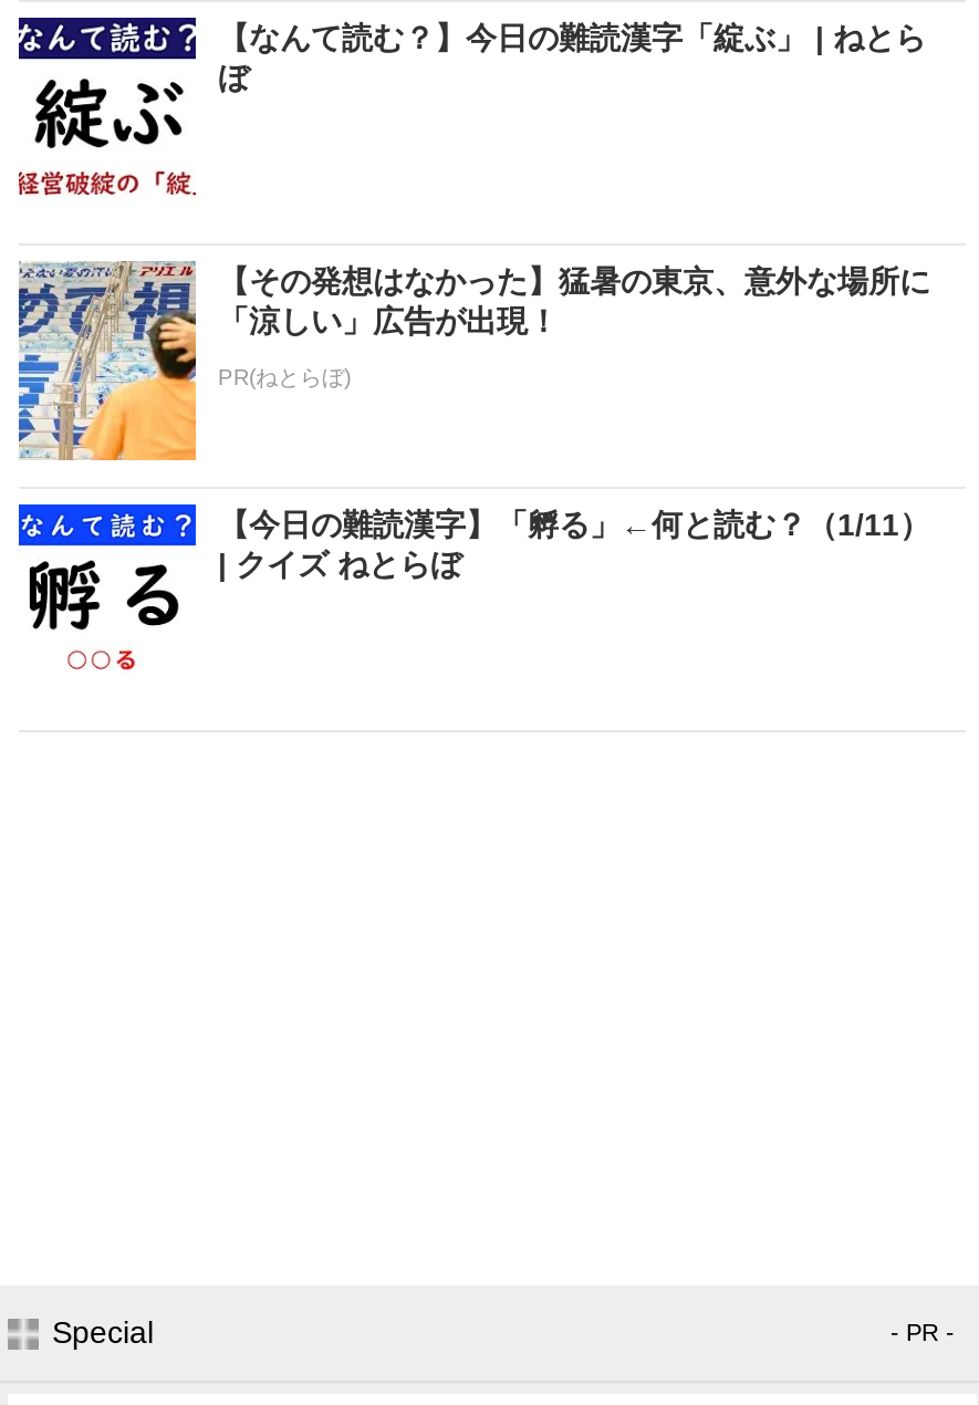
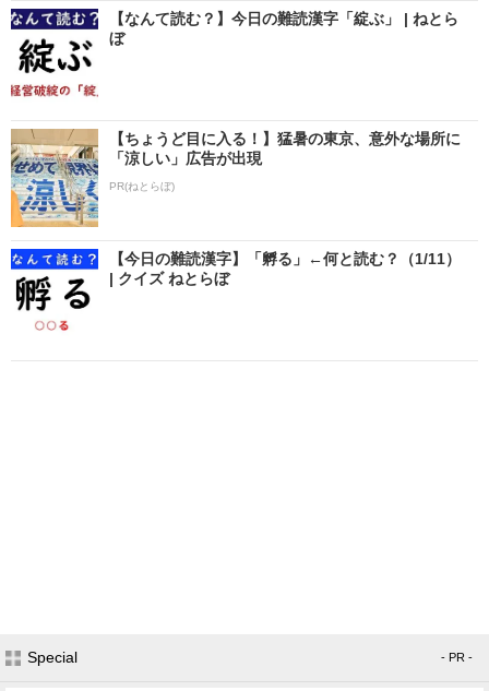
- [image]
- 【その発想はなかった】猛暑の東京、意外な場所に
- 「涼しい」広告が出現！
+ [image]
+ 【ちょうど目に入る！】猛暑の東京、意外な場所に
+ 「涼しい」広告が出現
